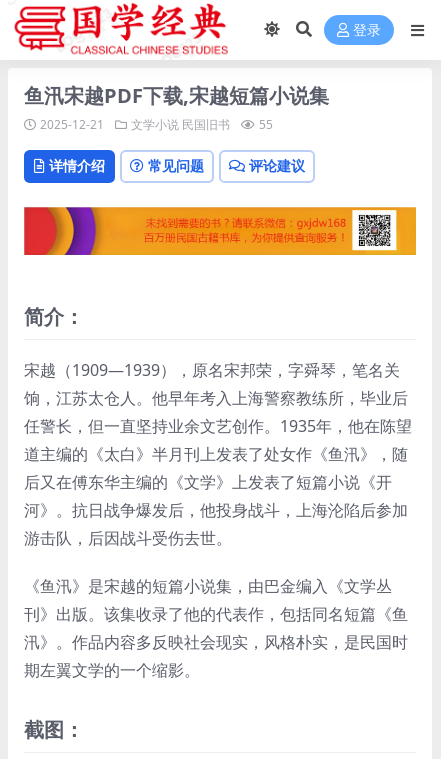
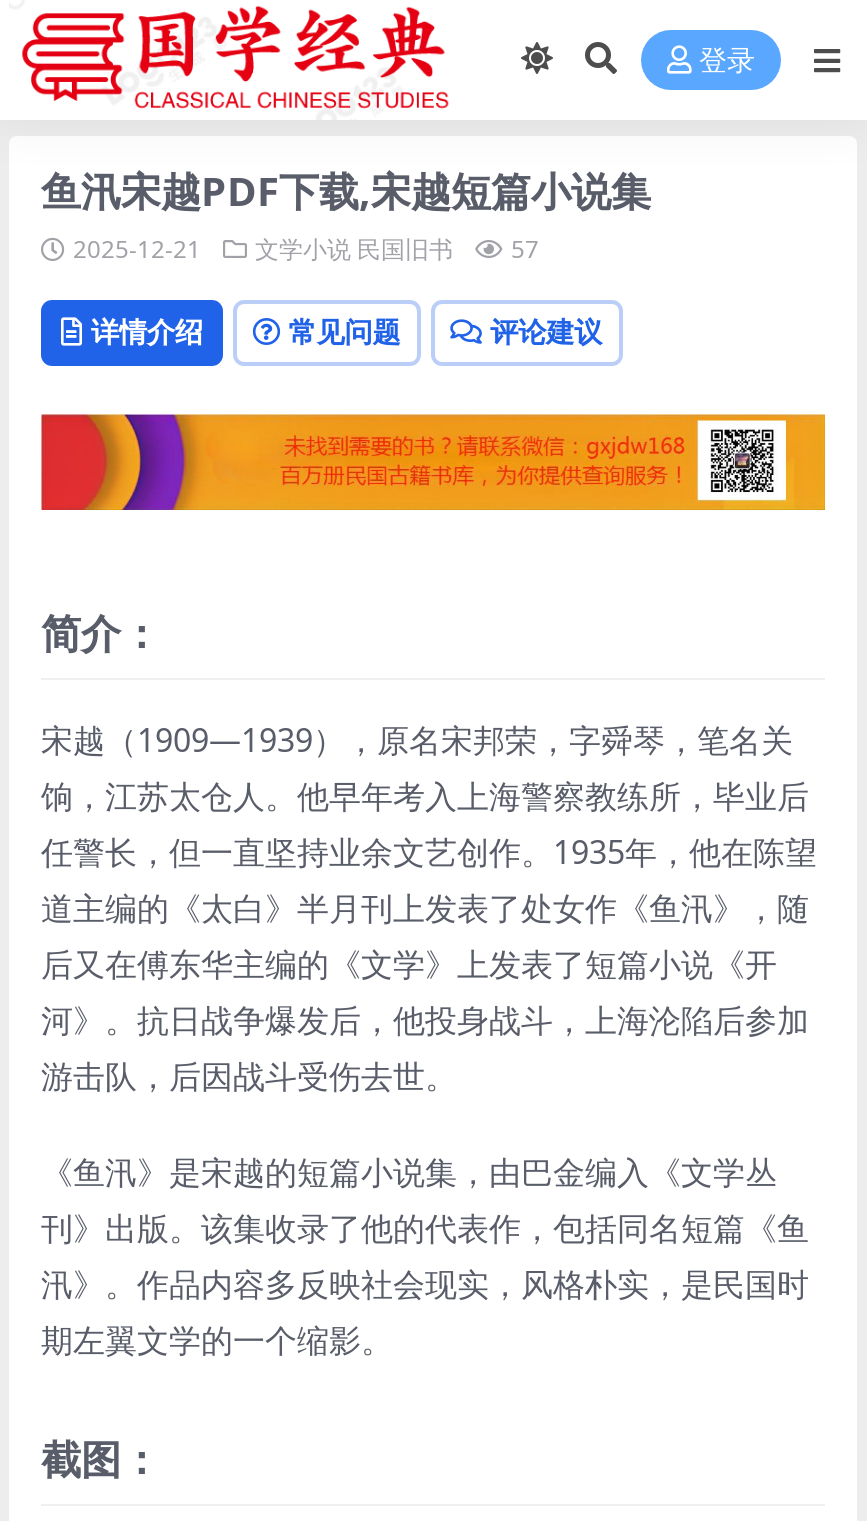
- 2025-12-21 文学小说 民国旧书 55
+ 2025-12-21 文学小说 民国旧书 57
